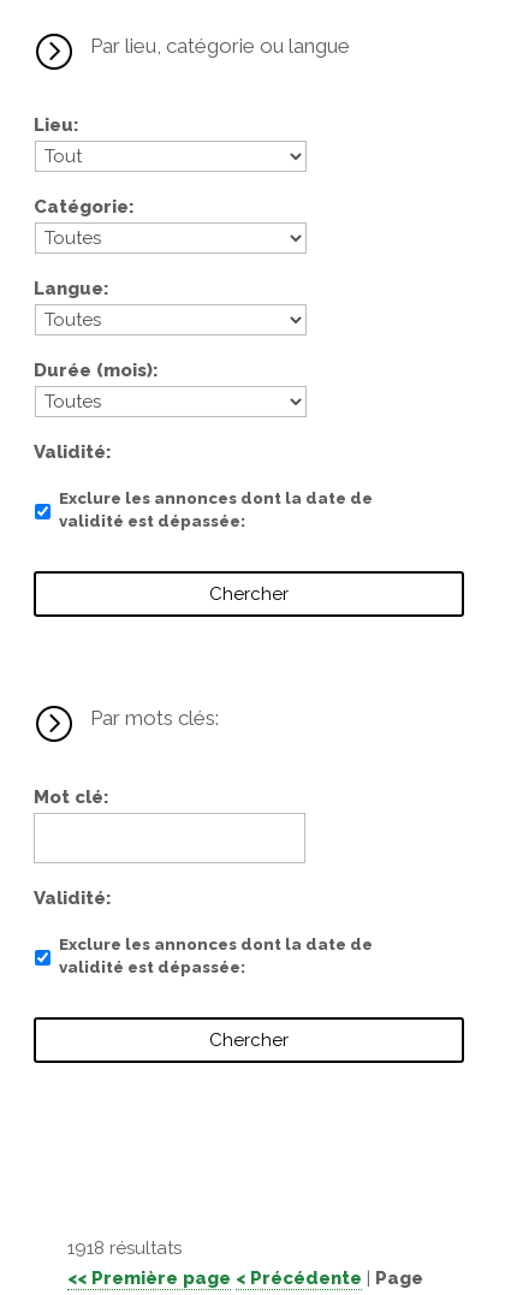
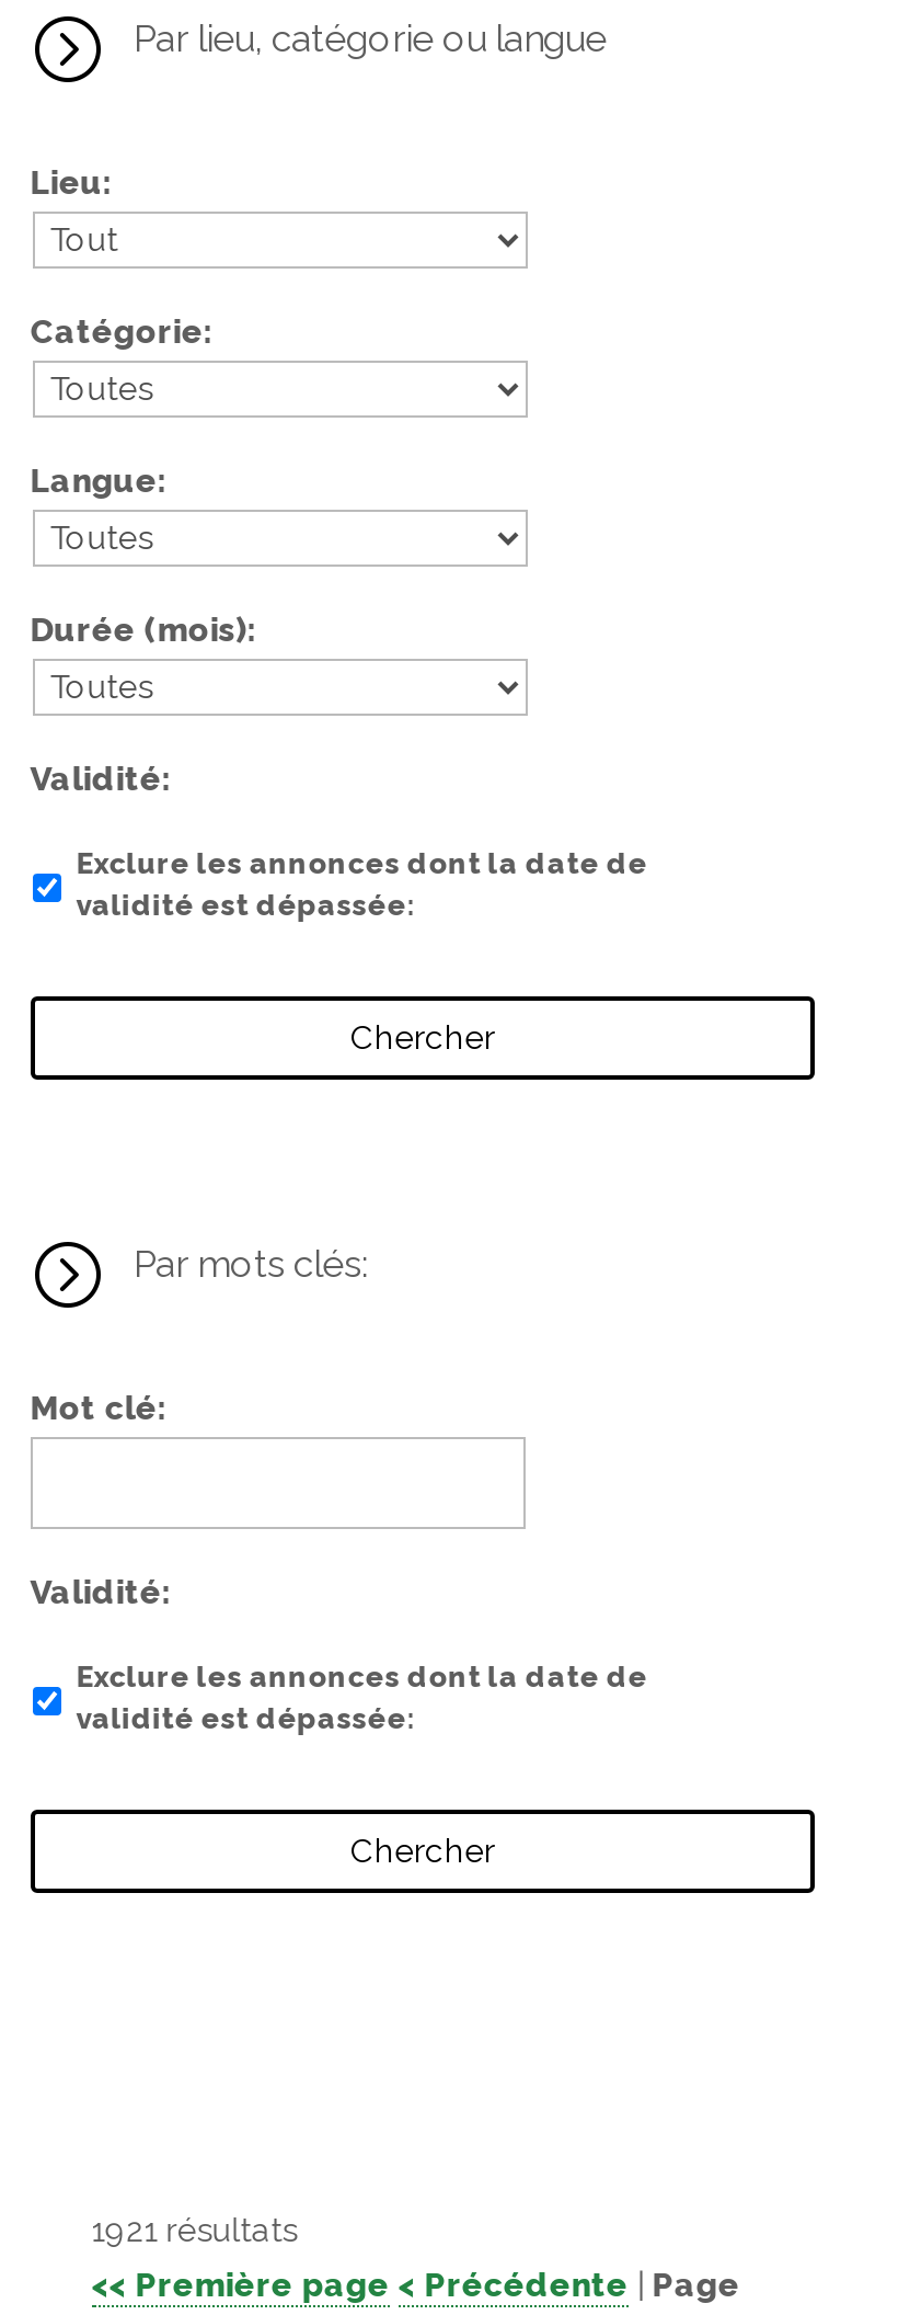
- 1918 résultats
+ 1921 résultats
